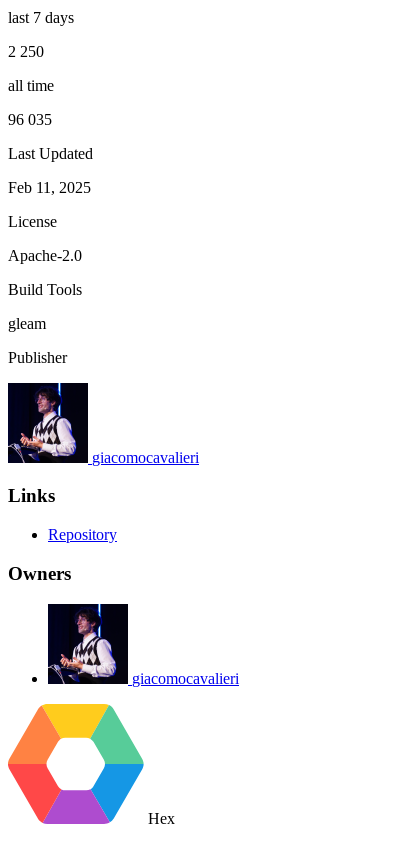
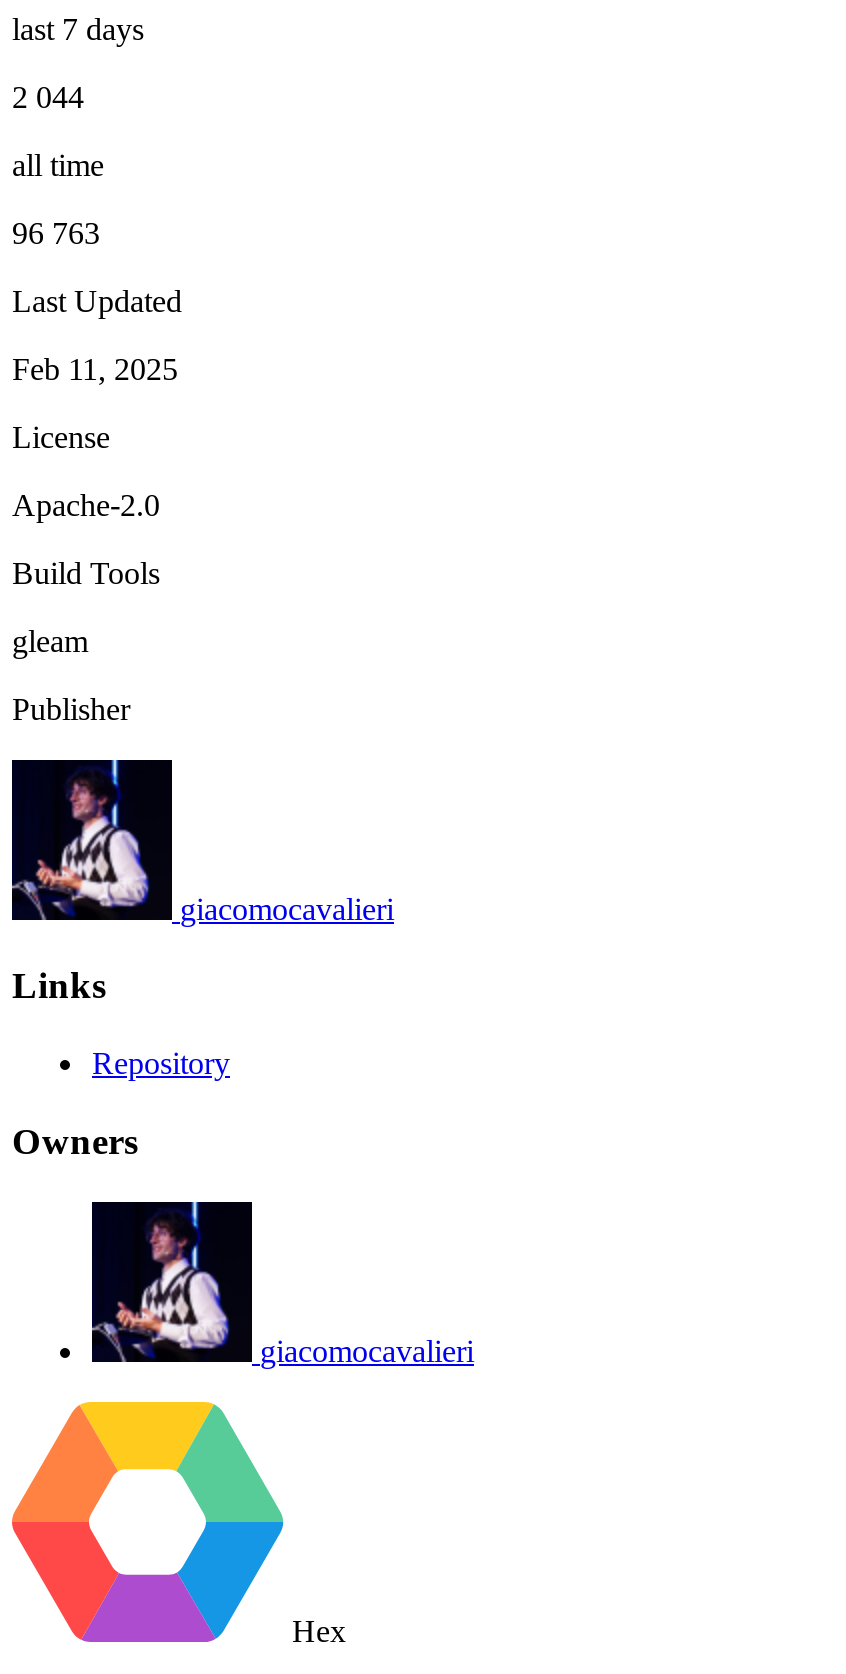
- 2 250
+ 2 044

- 96 035
+ 96 763
